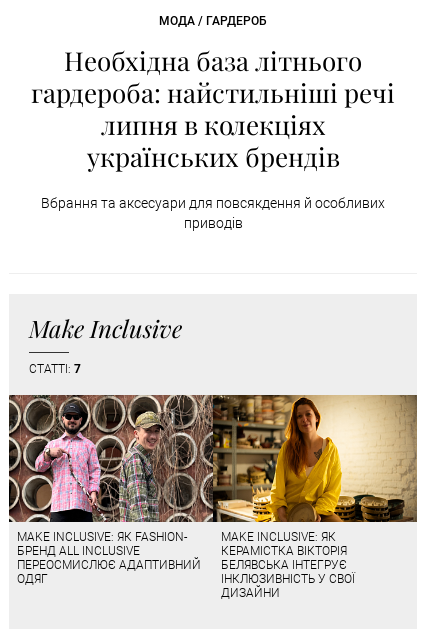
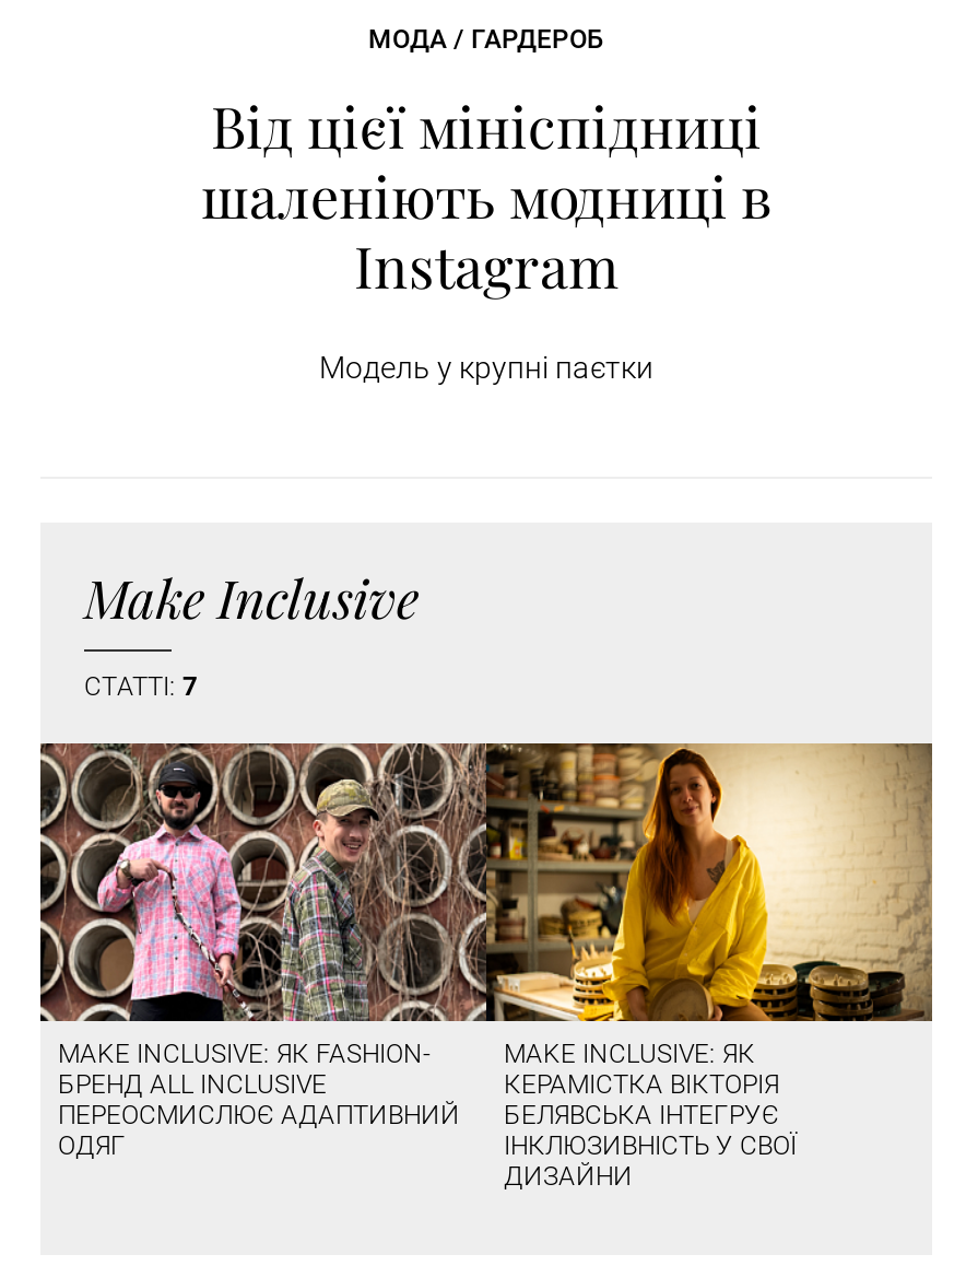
- Необхідна база літнього
- гардероба: найстильніші речі
- липня в колекціях
- українських брендів
+ Від цієї мініспідниці
+ шаленіють модниці в
+ Instagram

- Вбрання та аксесуари для повсякдення й особливих
- приводів
+ Модель у крупні паєтки
